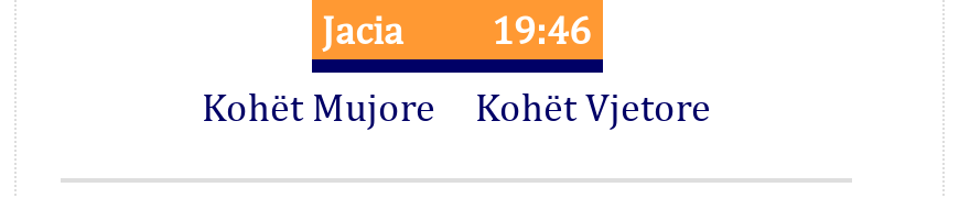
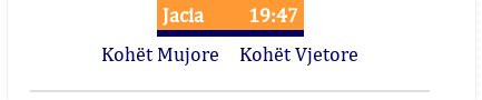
- Jacia 19:46
+ Jacia 19:47
